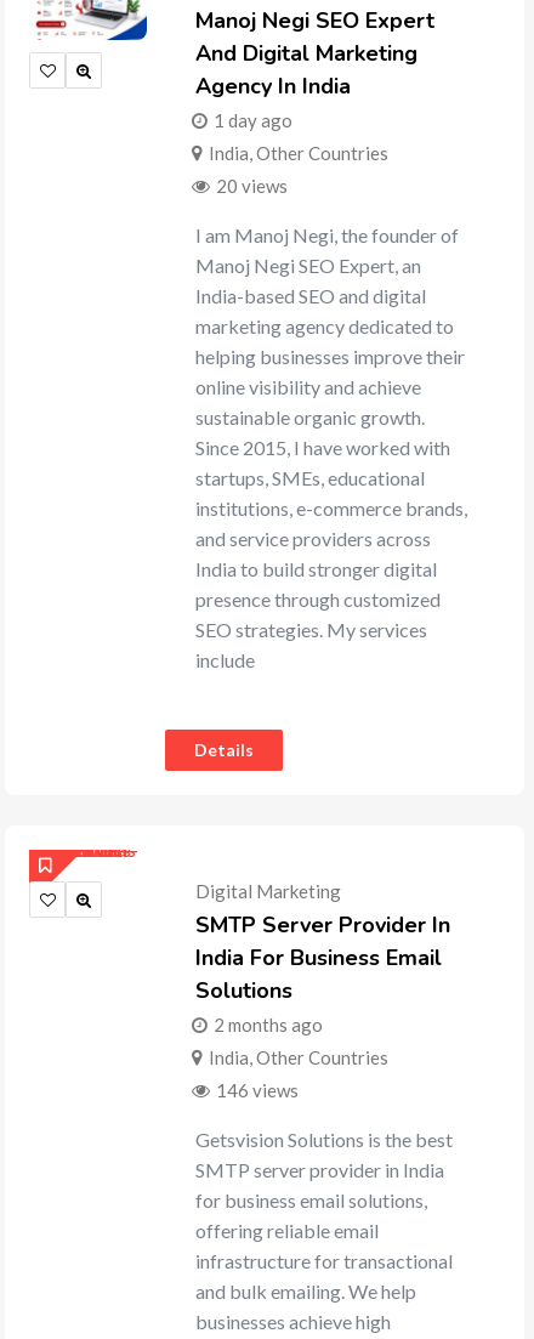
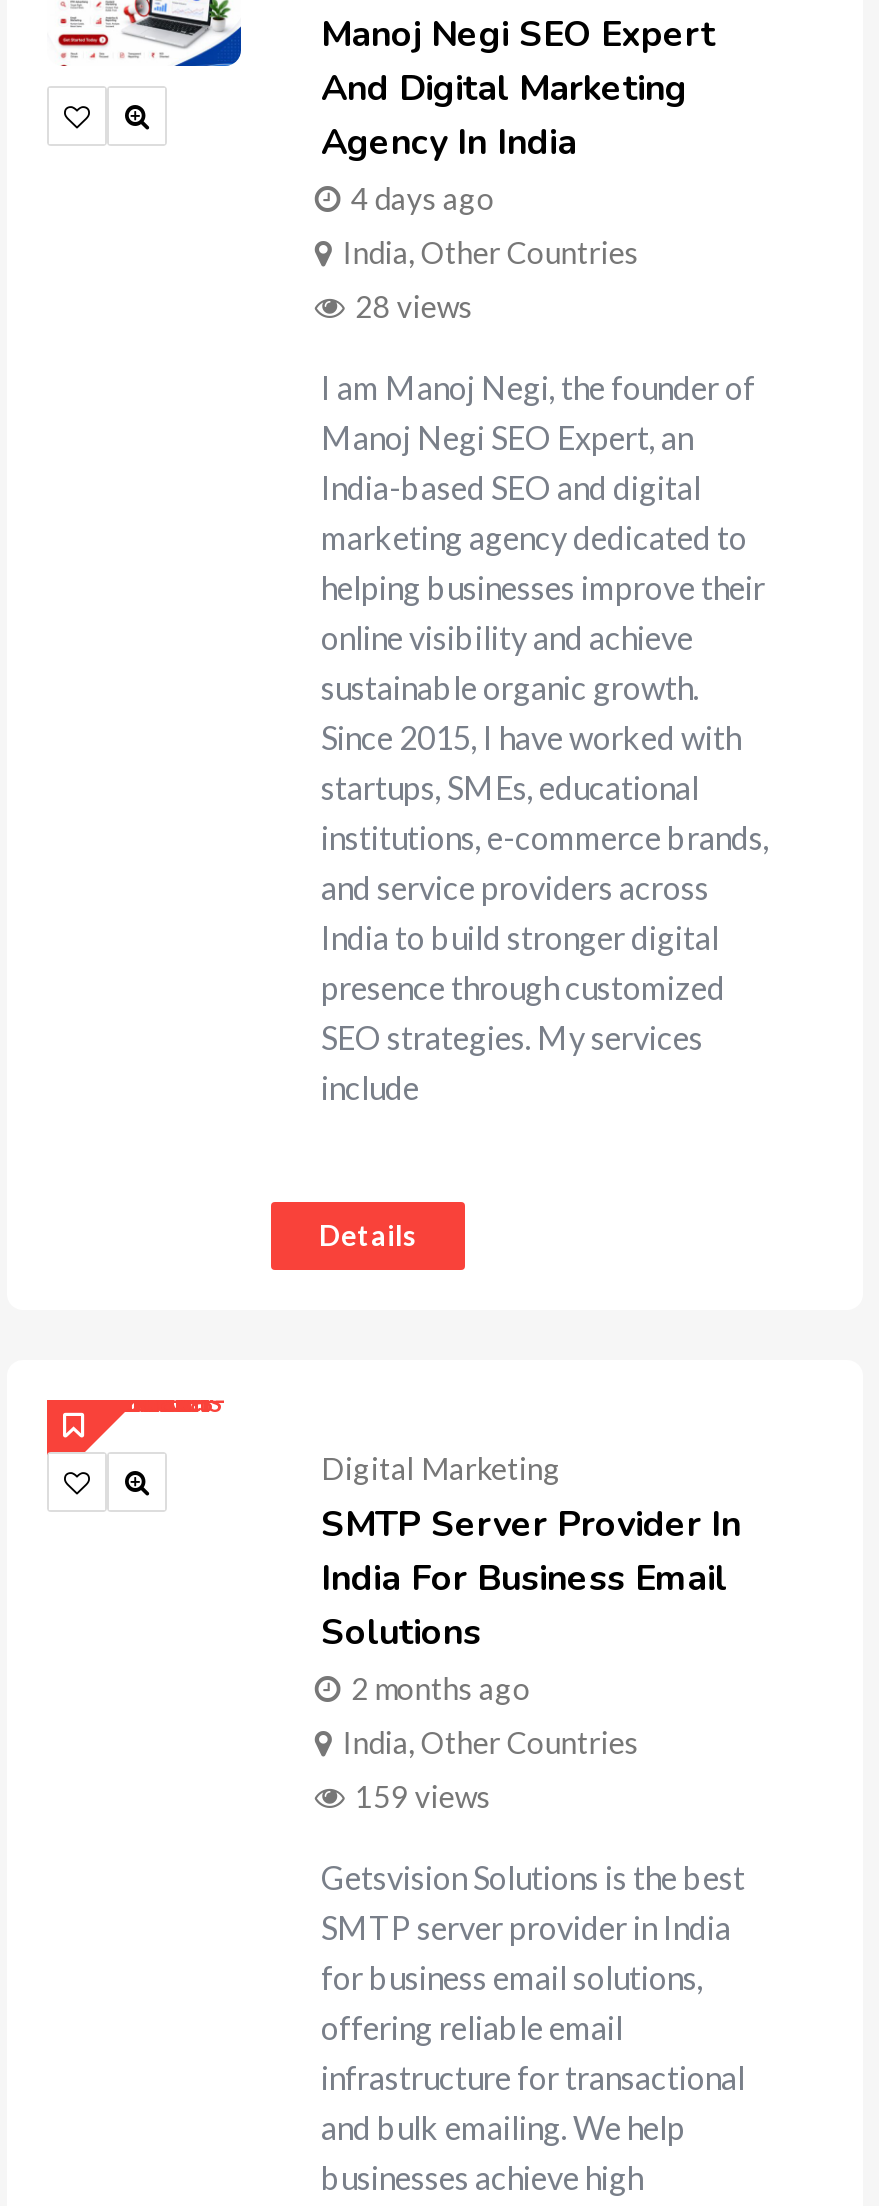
- 1 day ago
+ 4 days ago

- 20 views
+ 28 views

- 146 views
+ 159 views
